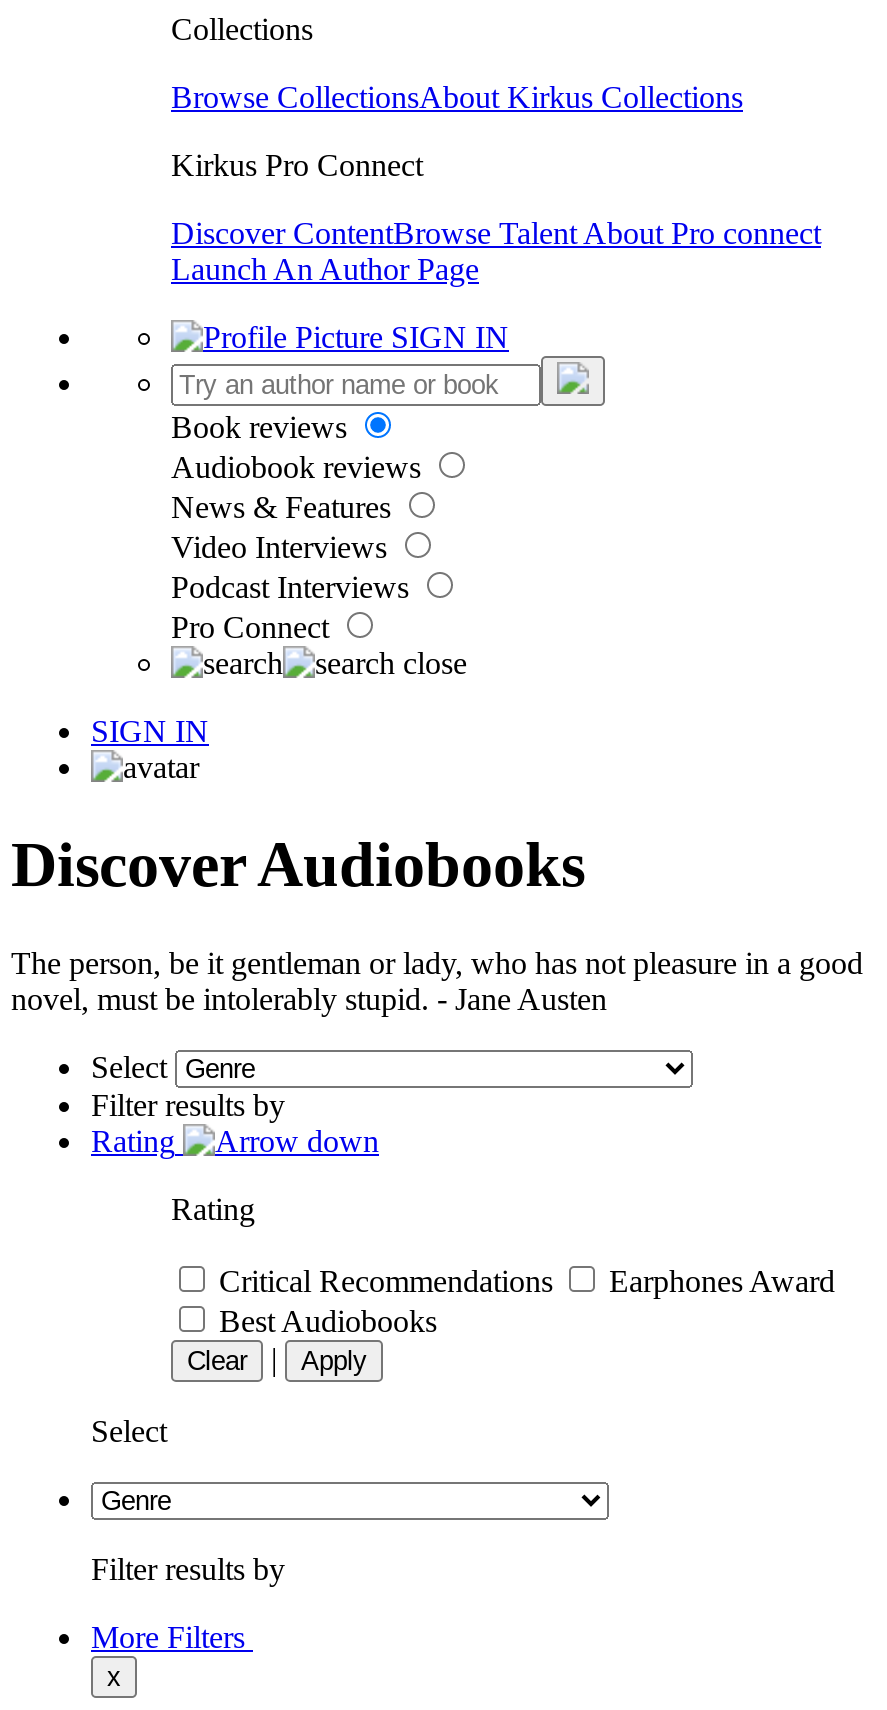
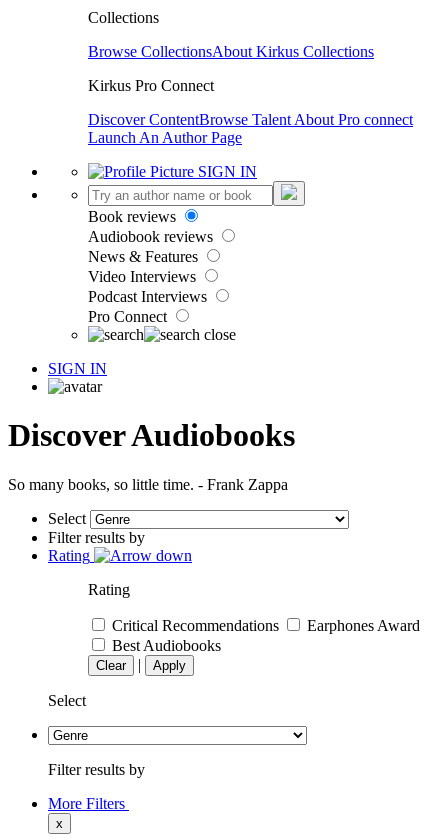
- The person, be it gentleman or lady, who has not pleasure in a good
- novel, must be intolerably stupid. - Jane Austen
+ So many books, so little time. - Frank Zappa
